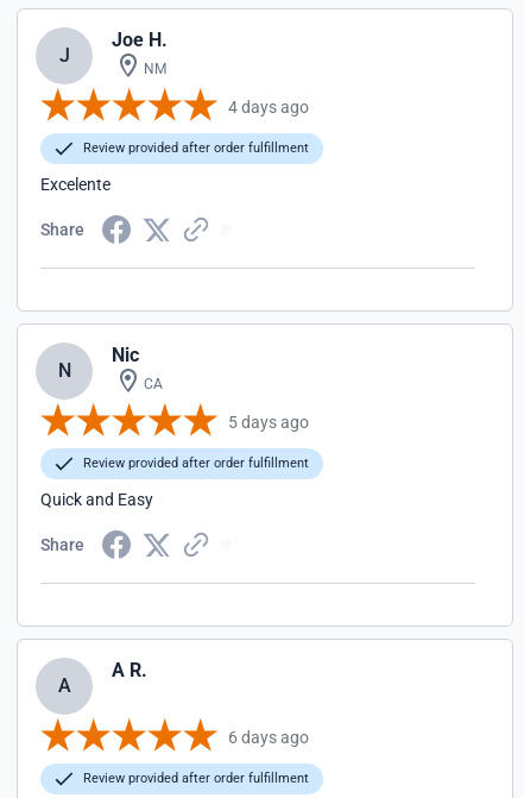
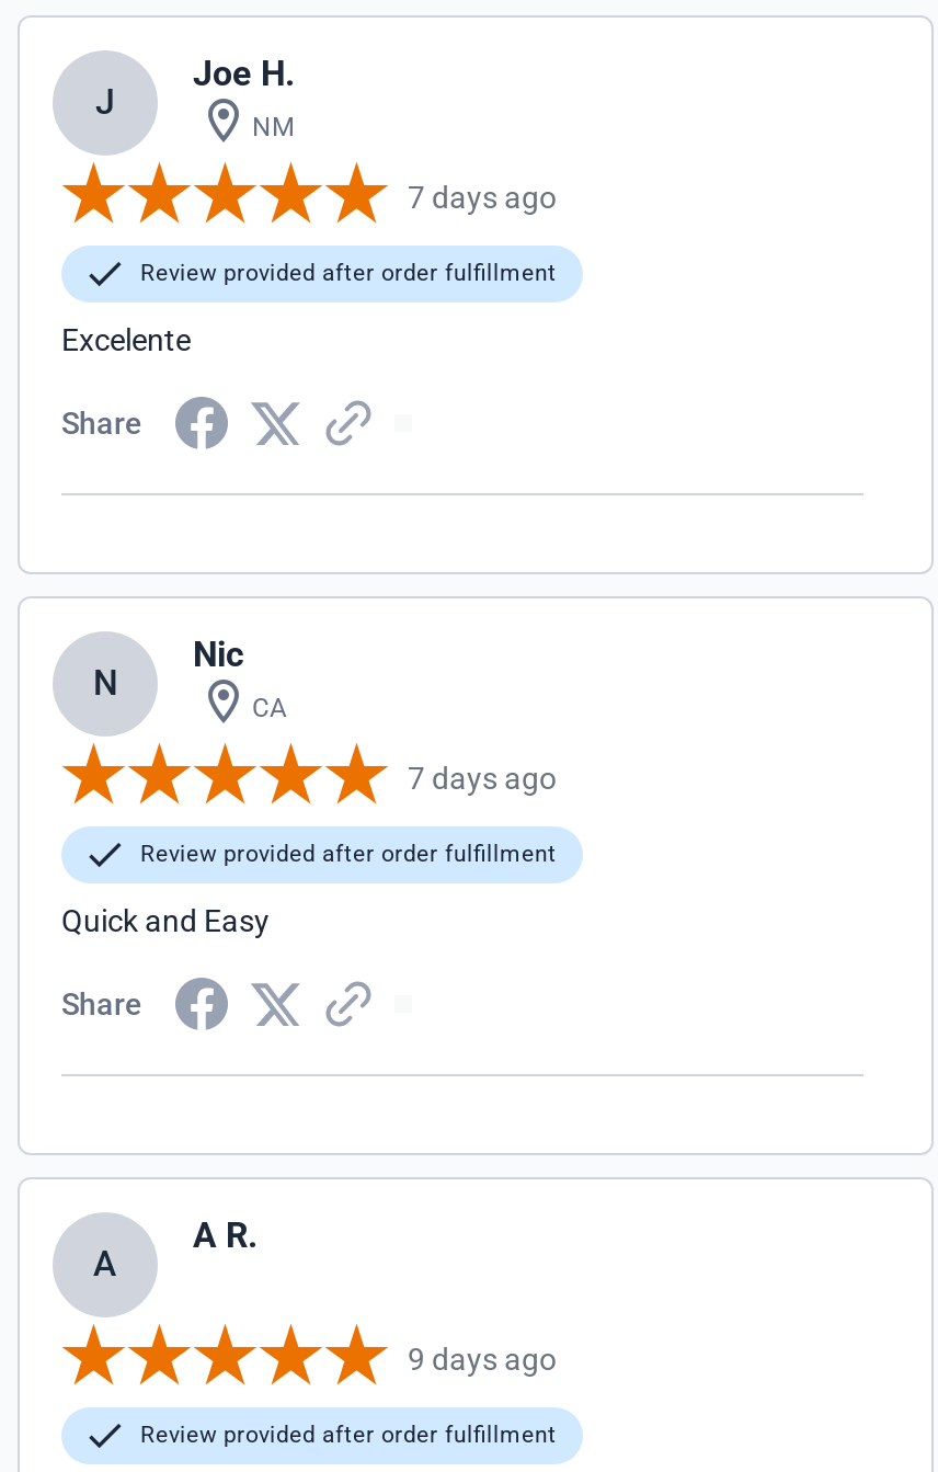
- 4 days ago
+ 7 days ago

- 5 days ago
+ 7 days ago

- 6 days ago
+ 9 days ago
